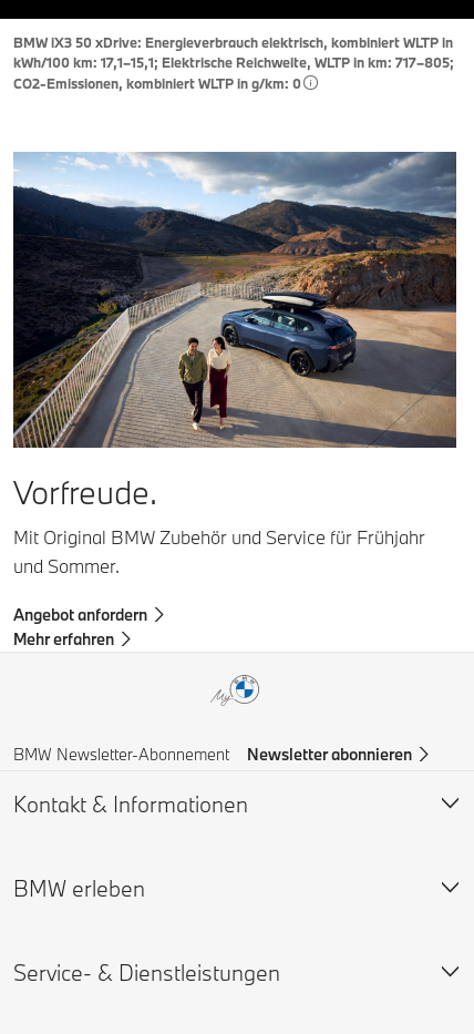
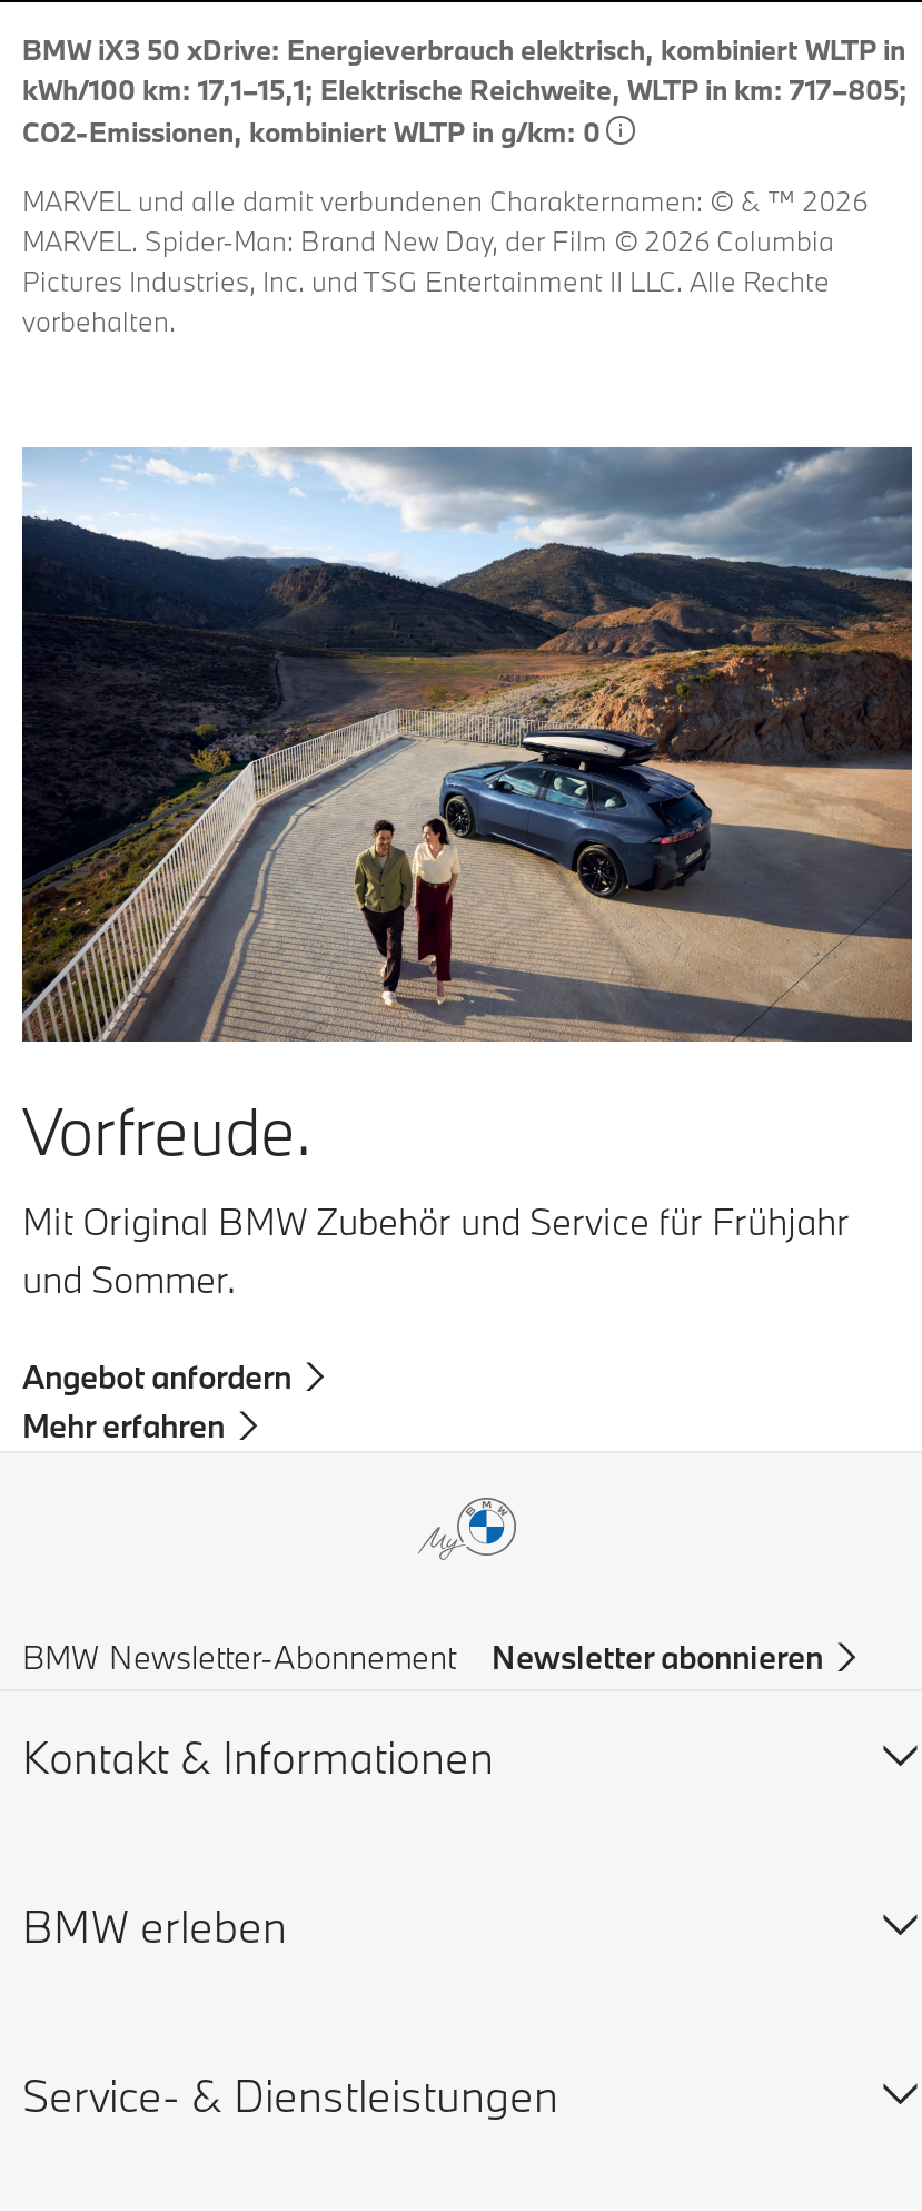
+ MARVEL und alle damit verbundenen Charakternamen: © & ™ 2026
+ MARVEL. Spider-Man: Brand New Day, der Film © 2026 Columbia
+ Pictures Industries, Inc. und TSG Entertainment II LLC. Alle Rechte
+ vorbehalten.
